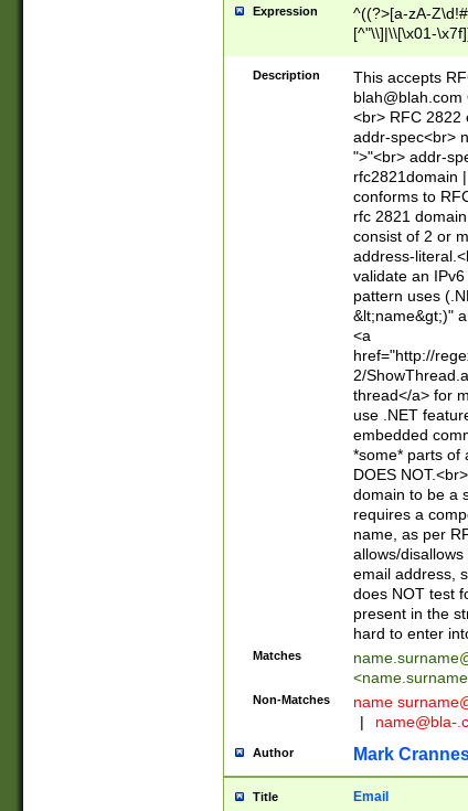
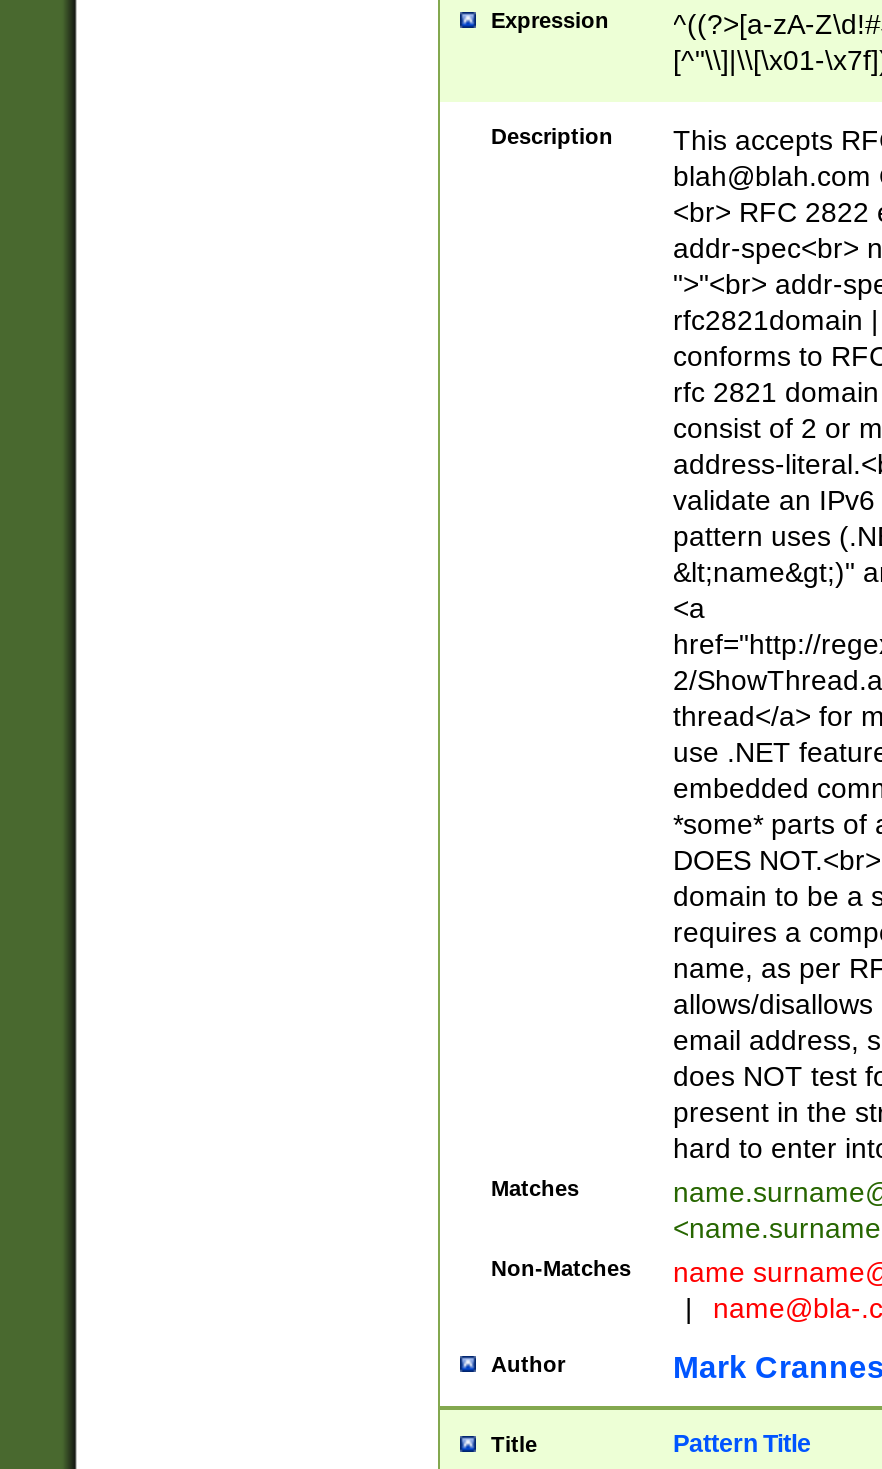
- Email
+ Pattern Title
